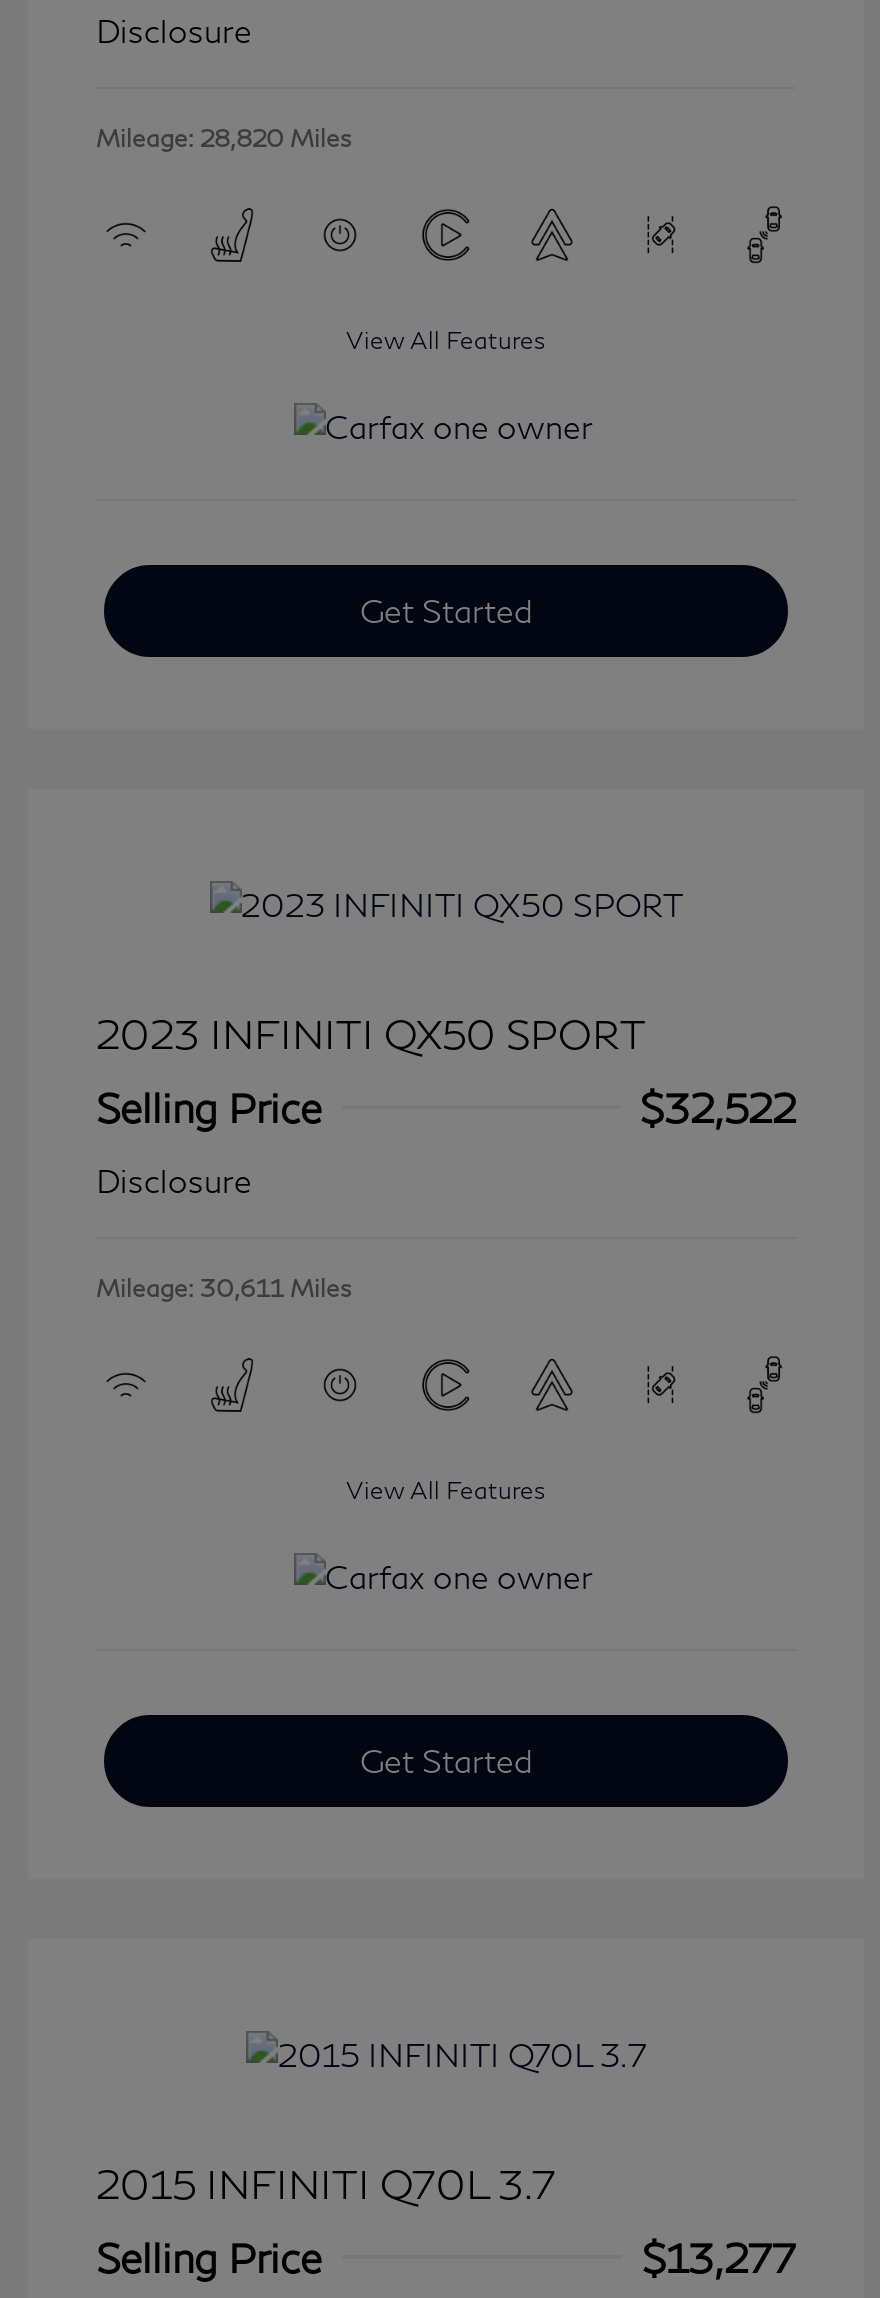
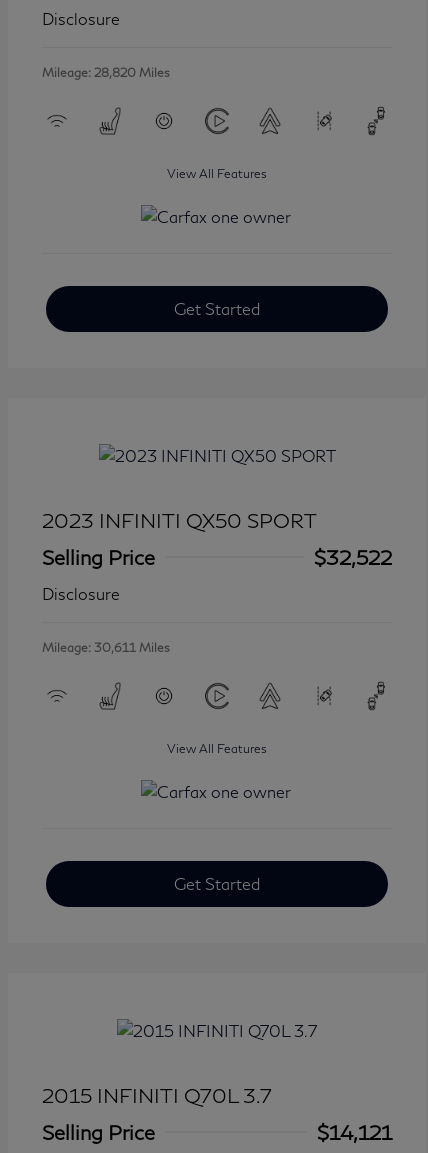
- $13,277
+ $14,121
